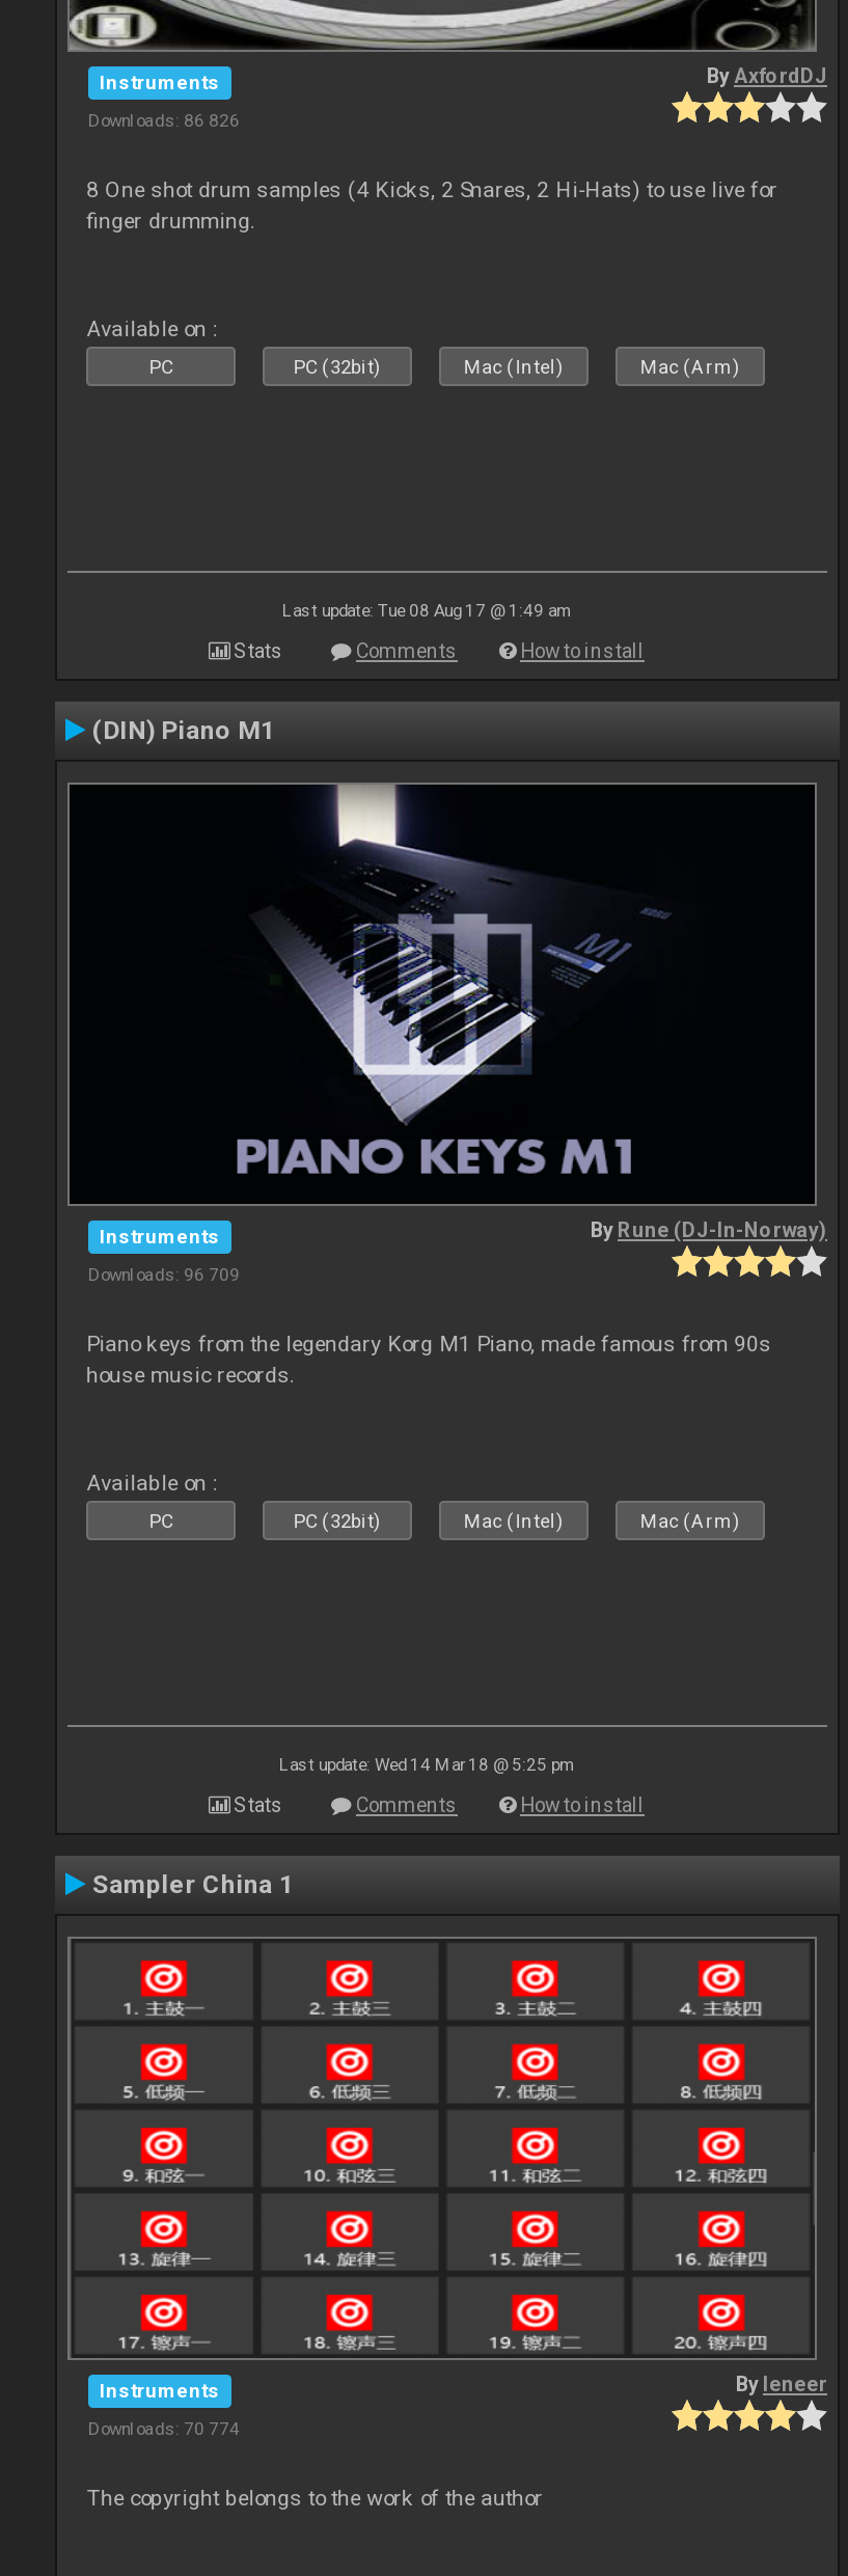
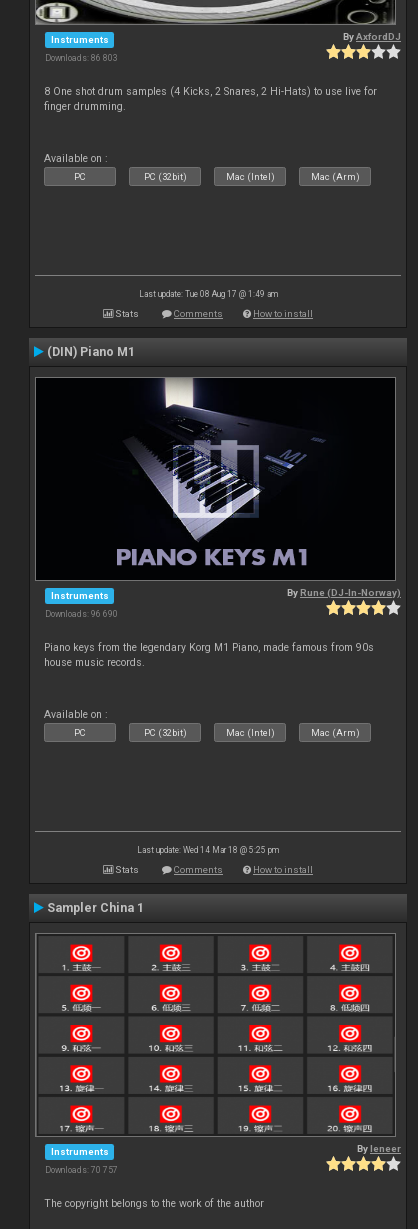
- Downloads: 86 826
+ Downloads: 86 803

- Downloads: 96 709
+ Downloads: 96 690

- Downloads: 70 774
+ Downloads: 70 757
